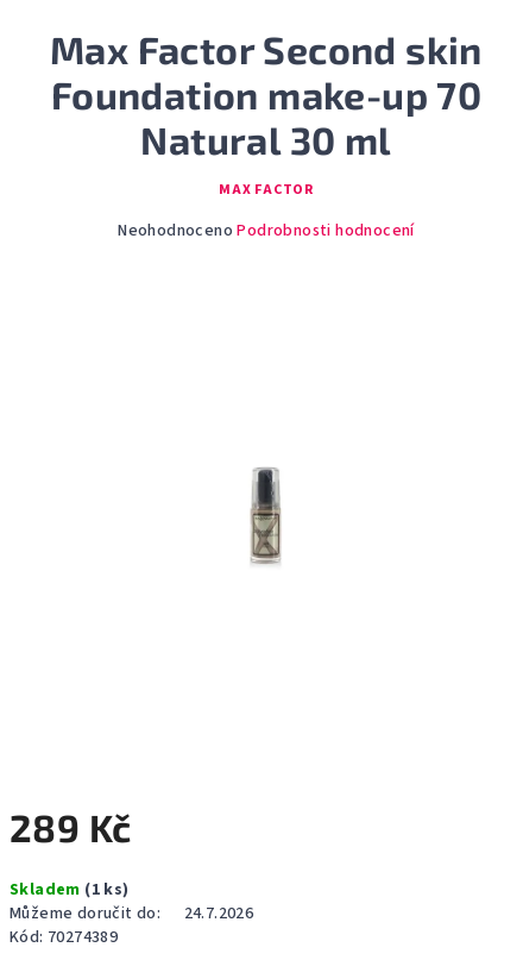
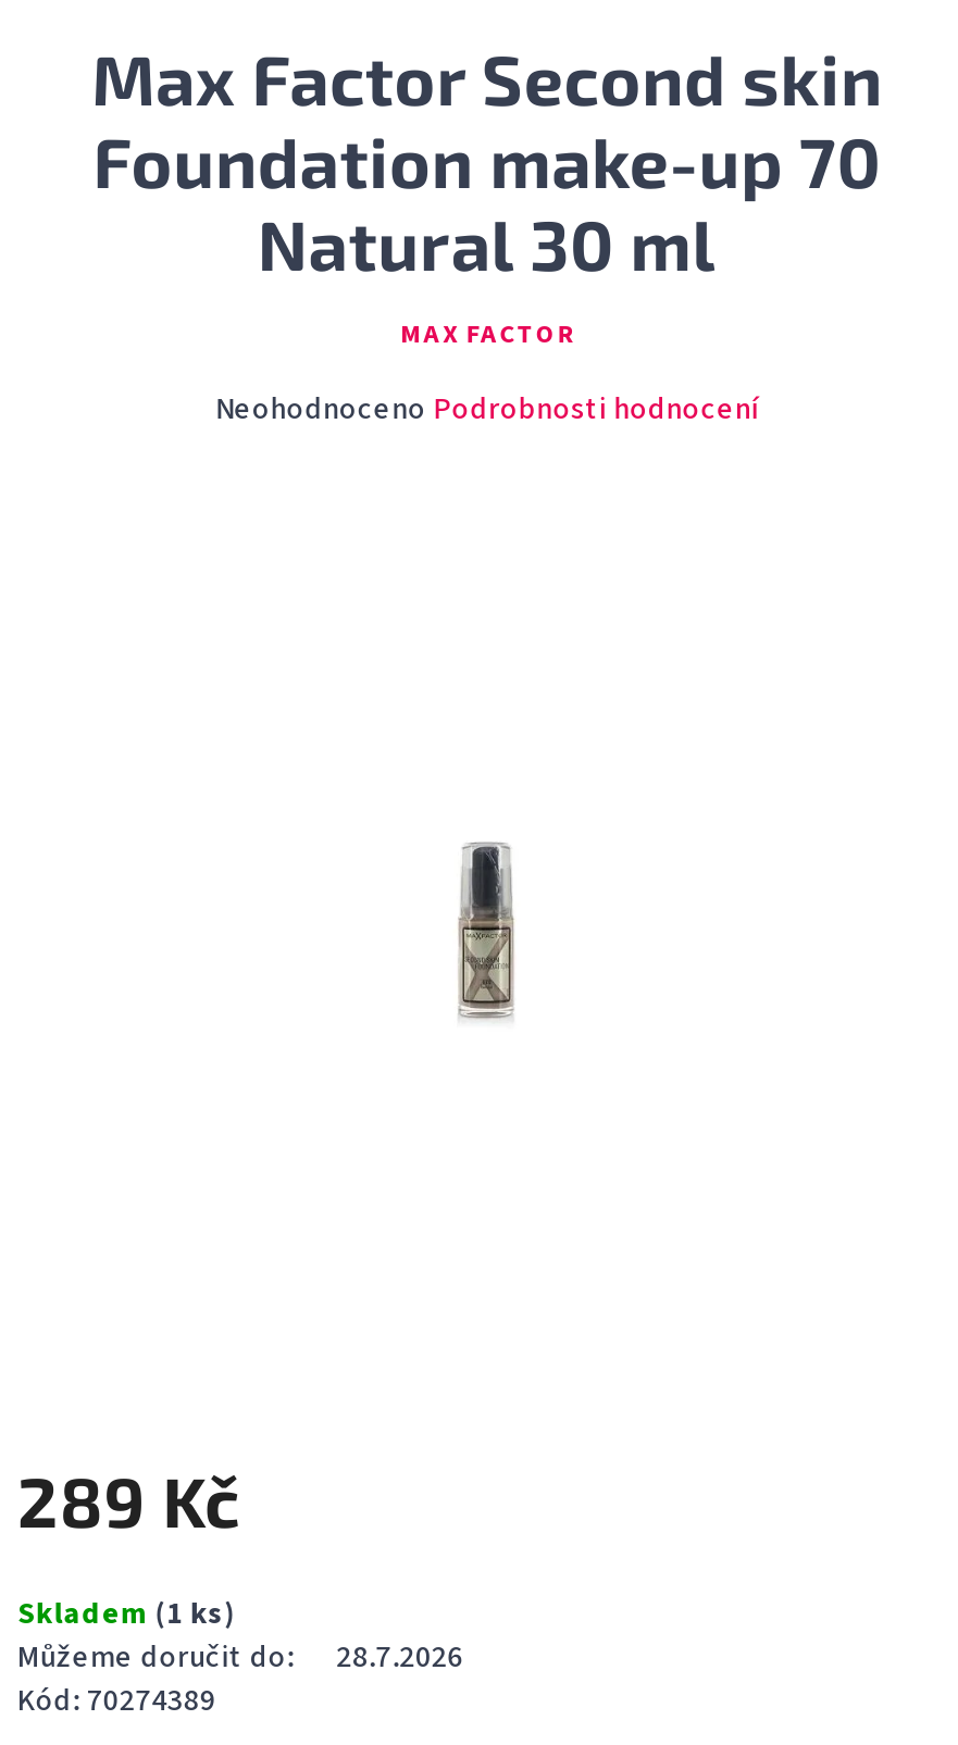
- Můžeme doručit do: 24.7.2026
+ Můžeme doručit do: 28.7.2026
